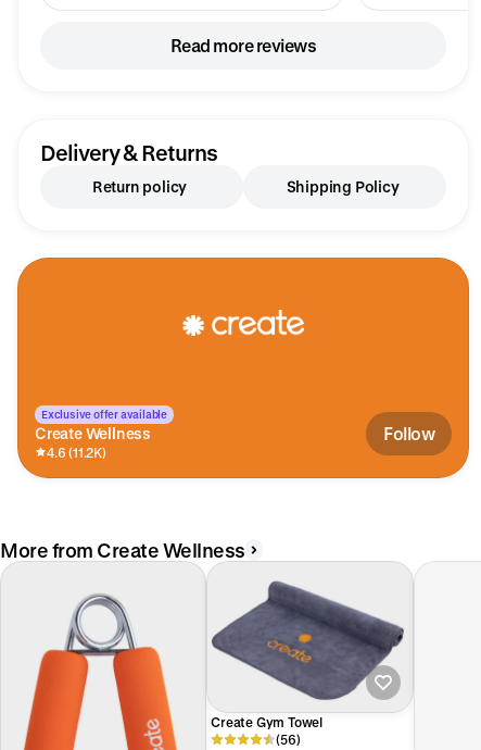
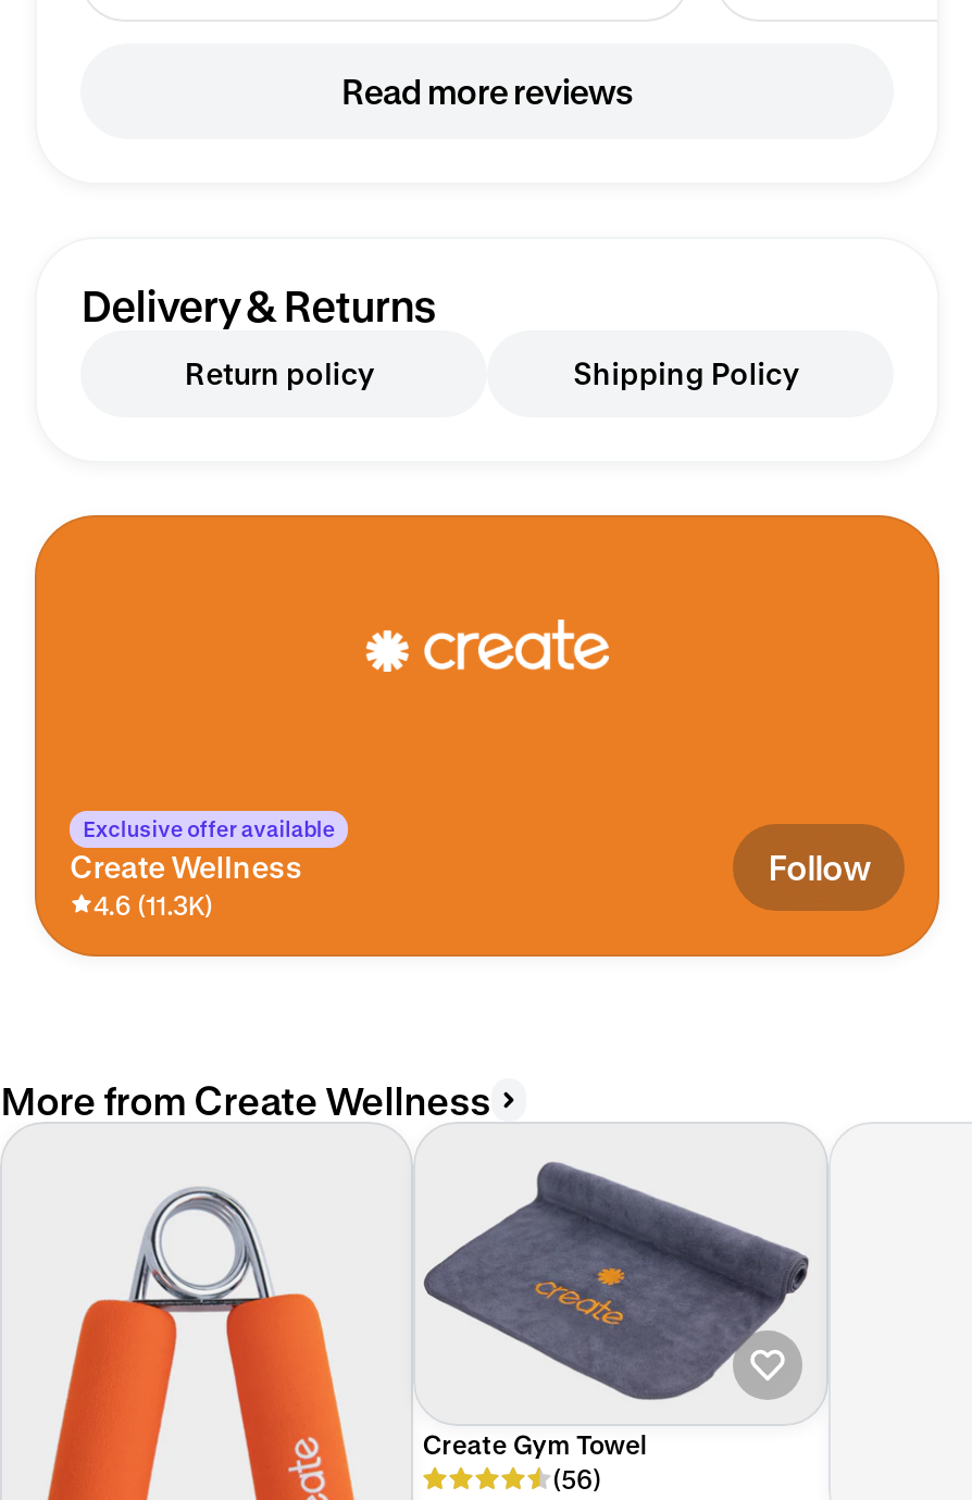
- 4.6 (11.2K)
+ 4.6 (11.3K)
